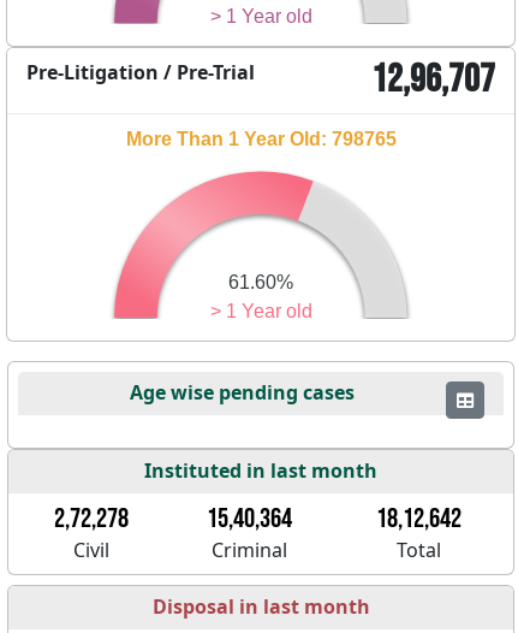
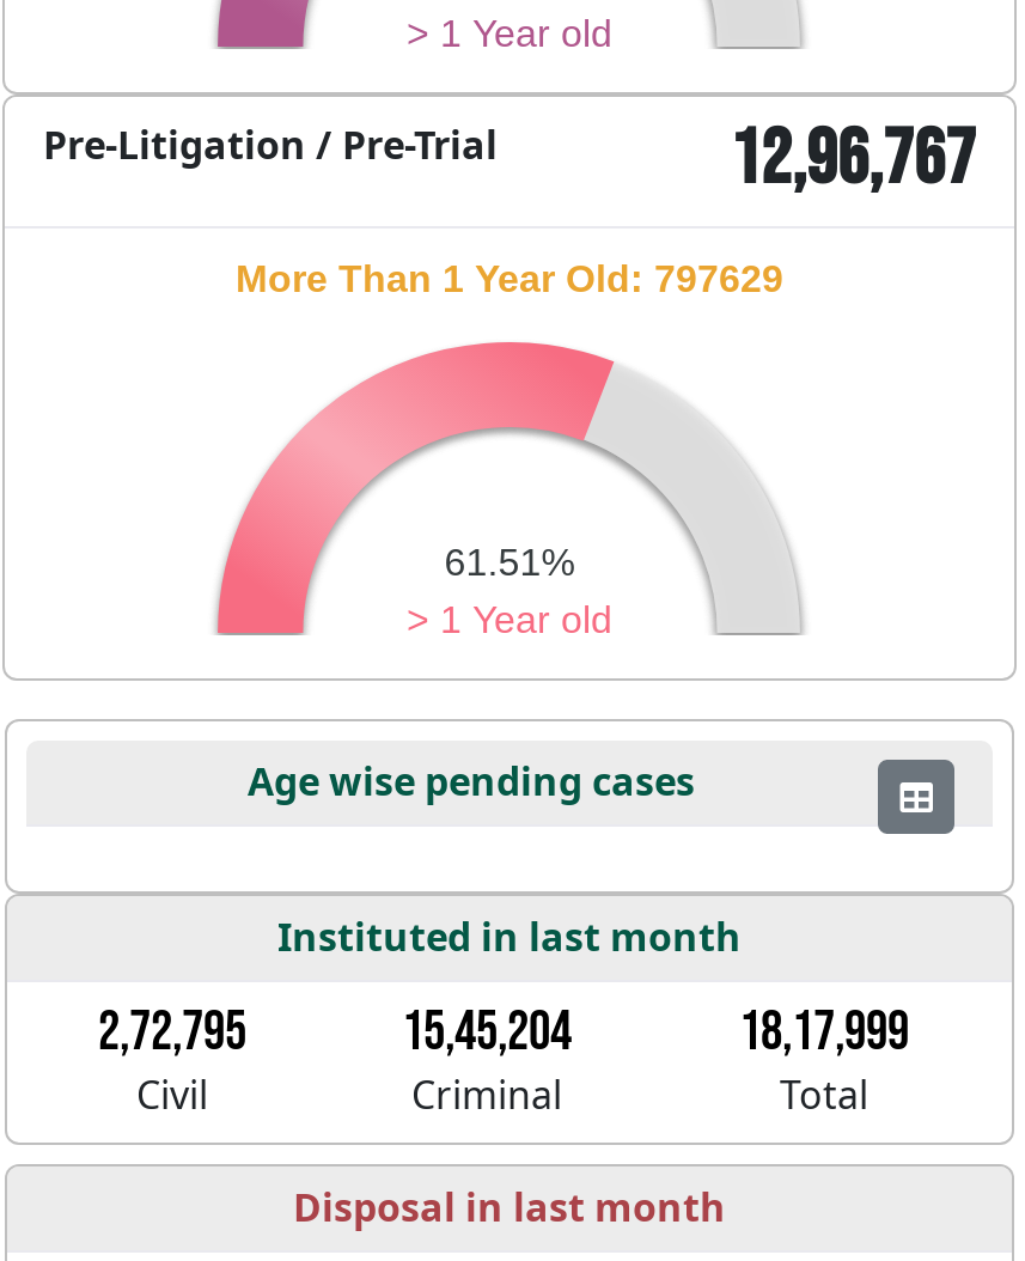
- 12,96,707
+ 12,96,767

- More Than 1 Year Old: 798765
+ More Than 1 Year Old: 797629

- 61.60%
+ 61.51%

- 2,72,278
+ 2,72,795

- 15,40,364
+ 15,45,204

- 18,12,642
+ 18,17,999
